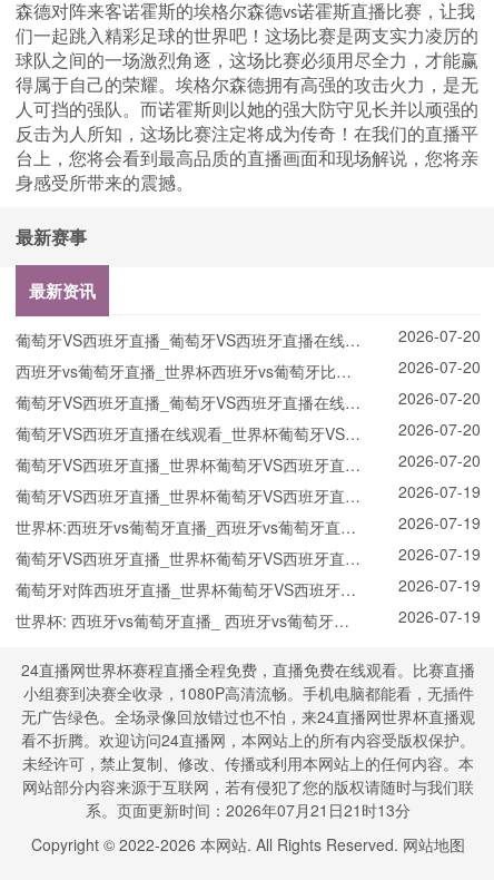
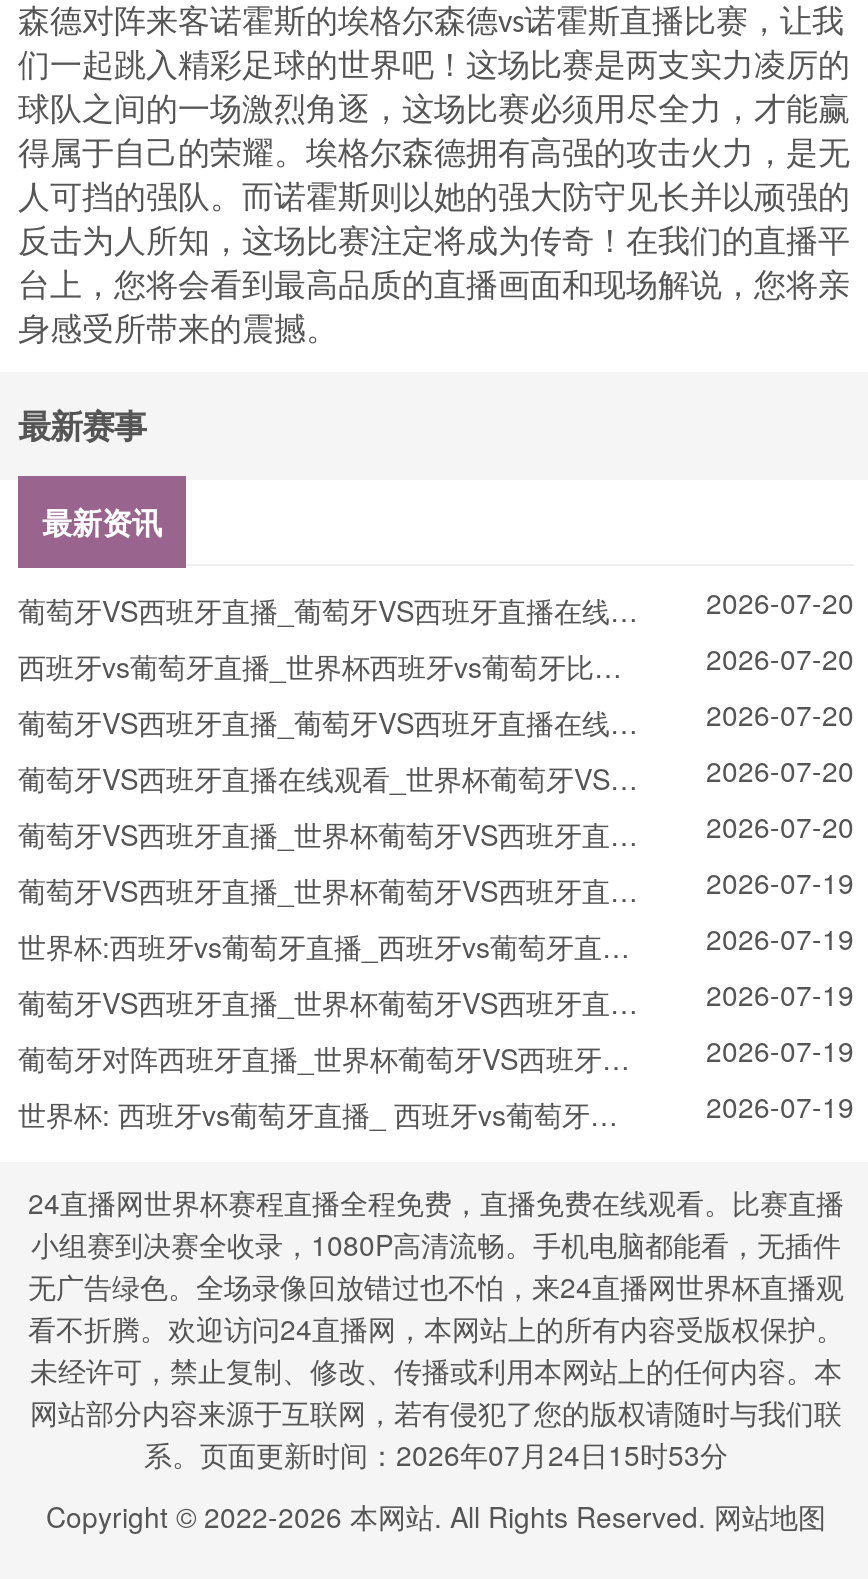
- 系。页面更新时间：2026年07月21日21时13分
+ 系。页面更新时间：2026年07月24日15时53分
